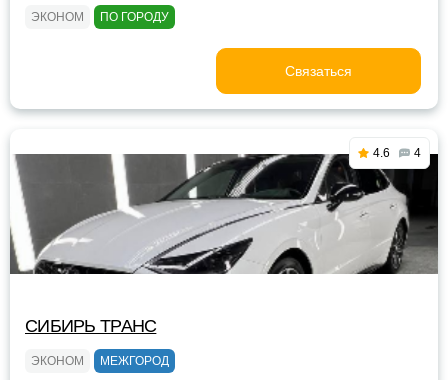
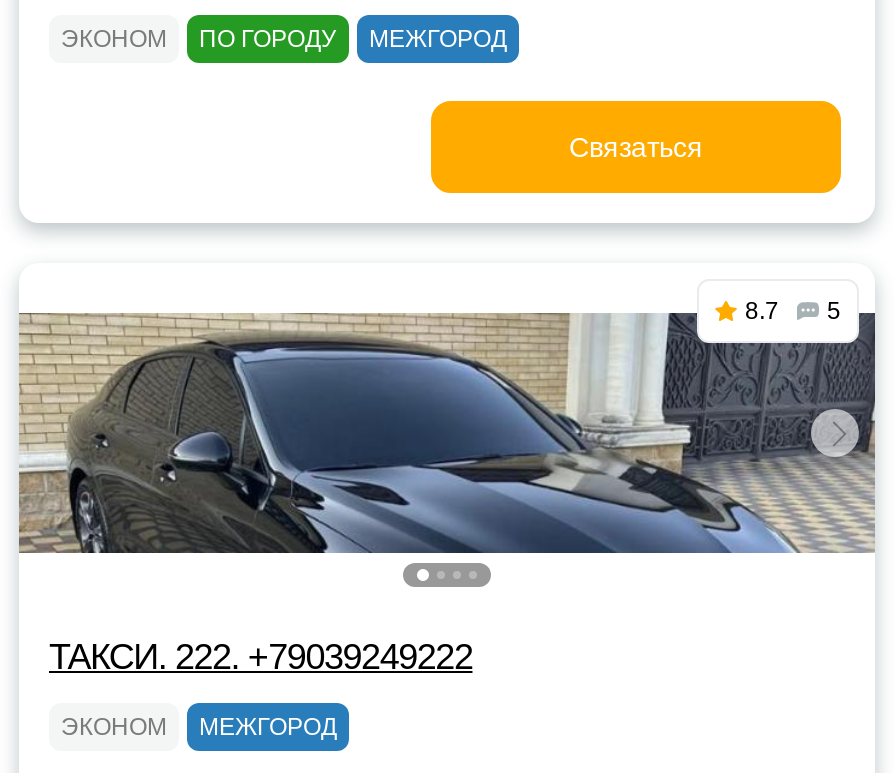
+ МЕЖГОРОД

- [image]
- 4.6
- 4
+ [image]
+ 8.7
+ 5

- СИБИРЬ ТРАНС
+ ТАКСИ. 222. +79039249222
